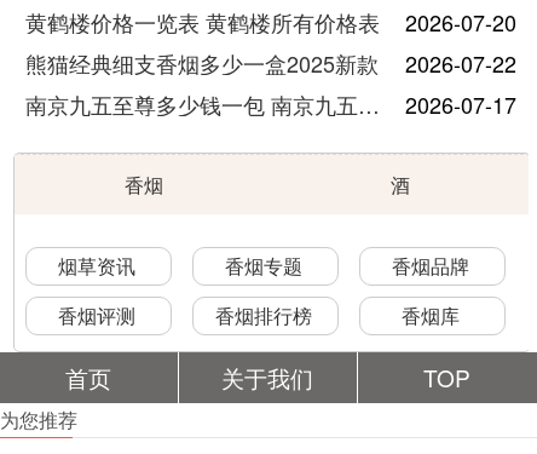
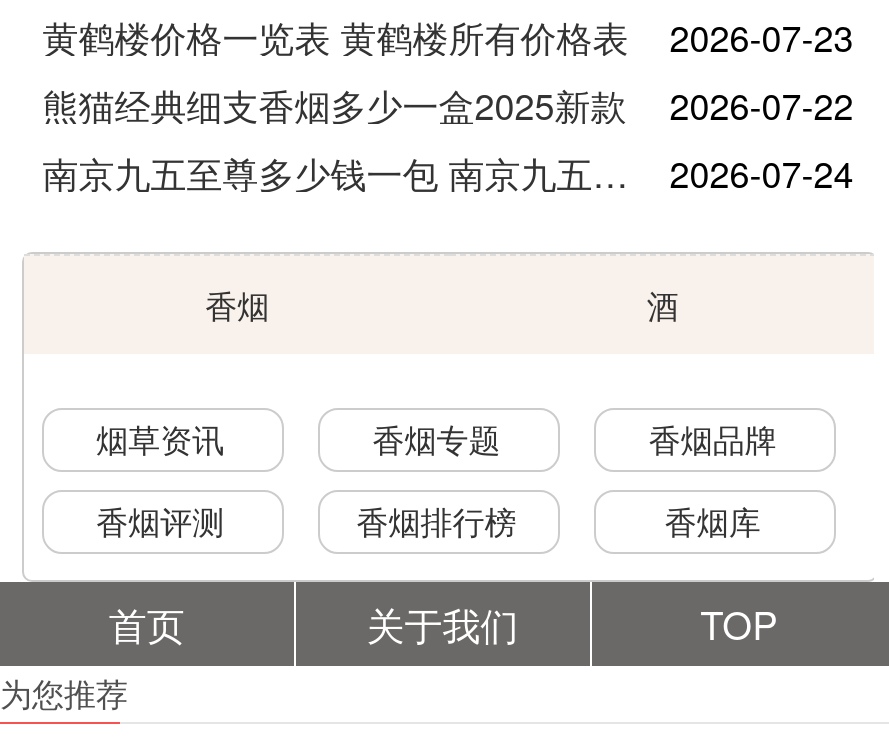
- 黄鹤楼价格一览表 黄鹤楼所有价格表 2026-07-20
+ 黄鹤楼价格一览表 黄鹤楼所有价格表 2026-07-23

- 2026-07-17
+ 2026-07-24
